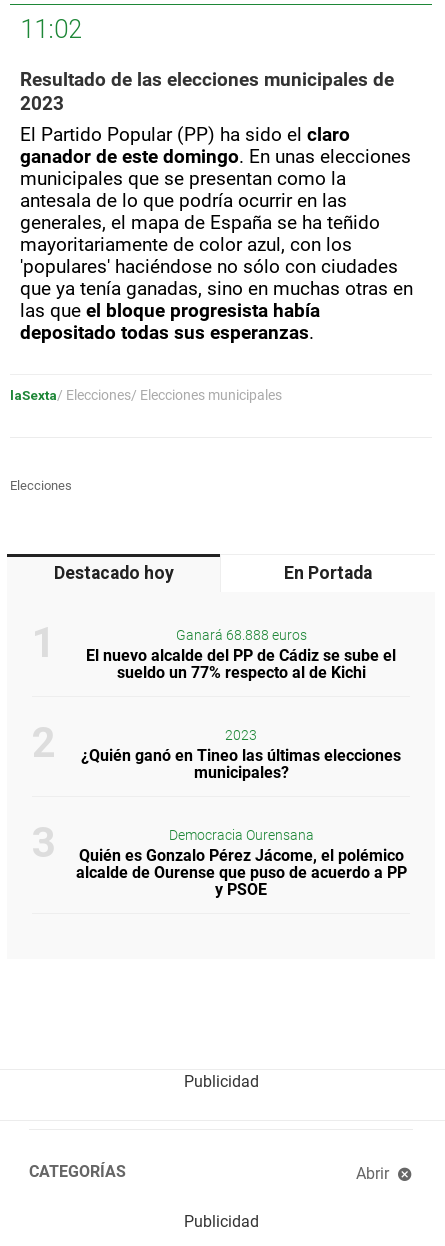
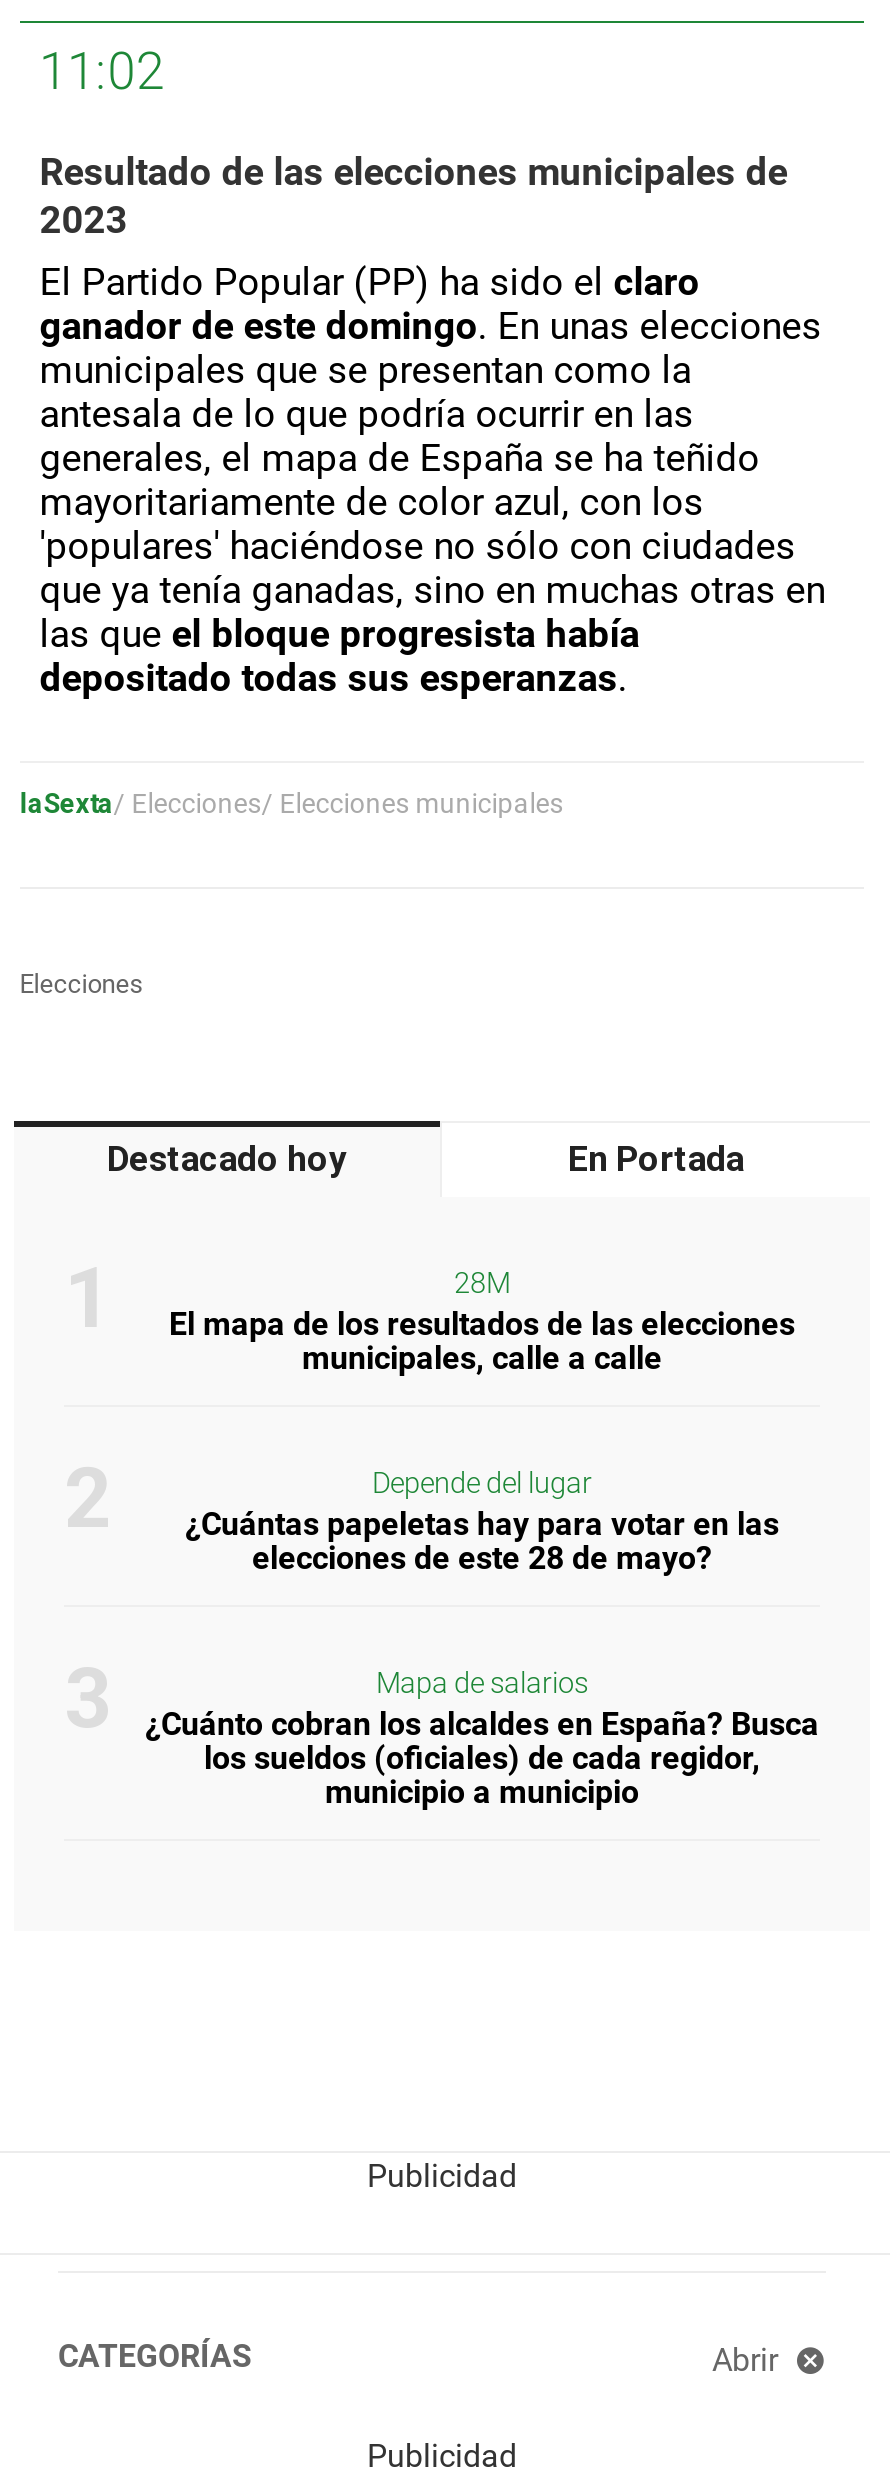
- Ganará 68.888 euros
- El nuevo alcalde del PP de Cádiz se sube el
- sueldo un 77% respecto al de Kichi
+ 28M
+ El mapa de los resultados de las elecciones
+ municipales, calle a calle

- 2023
- ¿Quién ganó en Tineo las últimas elecciones
- municipales?
+ Depende del lugar
+ ¿Cuántas papeletas hay para votar en las
+ elecciones de este 28 de mayo?

- Democracia Ourensana
- Quién es Gonzalo Pérez Jácome, el polémico
- alcalde de Ourense que puso de acuerdo a PP
- y PSOE
+ Mapa de salarios
+ ¿Cuánto cobran los alcaldes en España? Busca
+ los sueldos (oficiales) de cada regidor,
+ municipio a municipio
